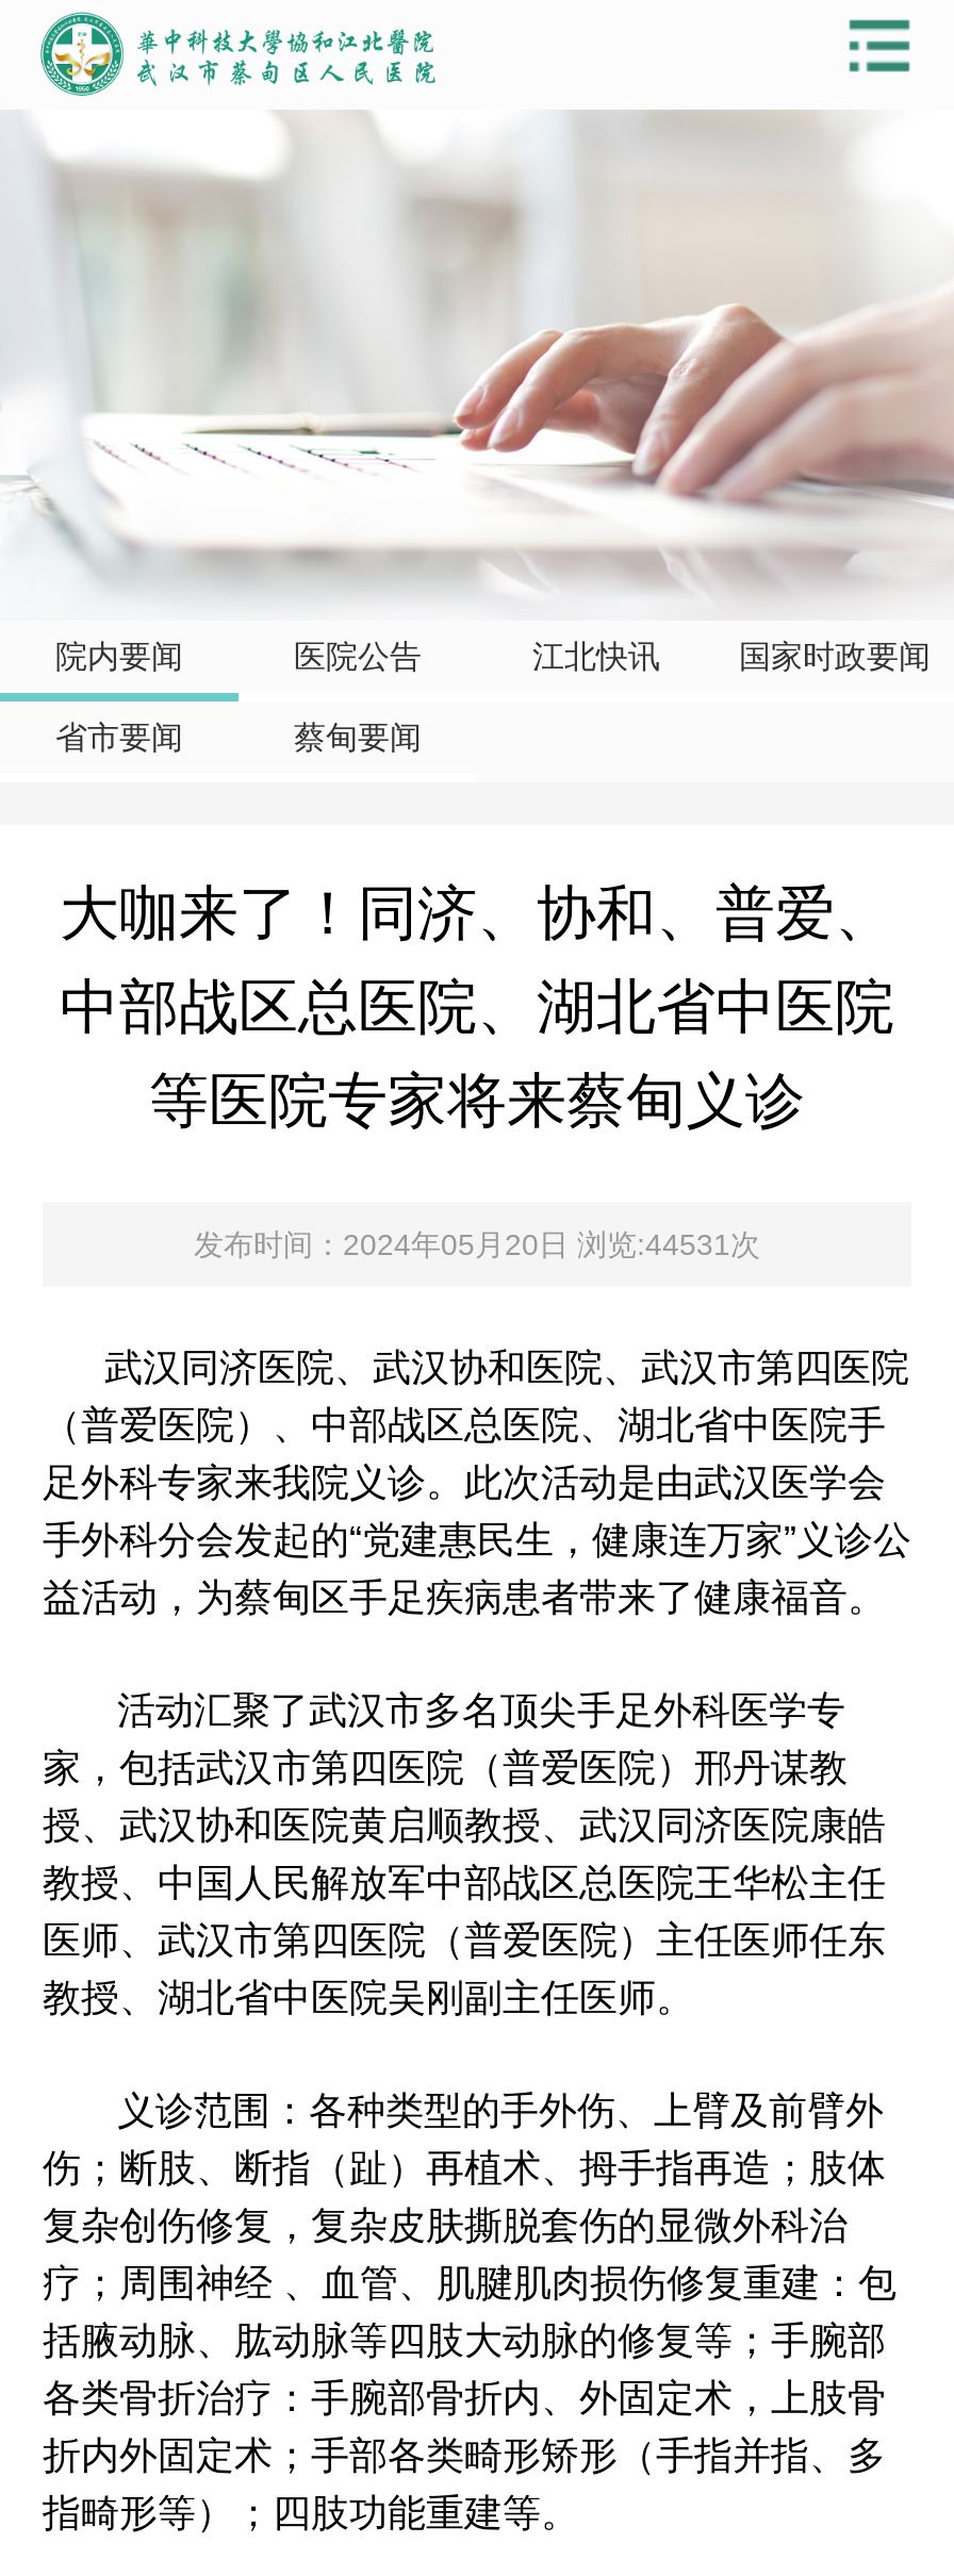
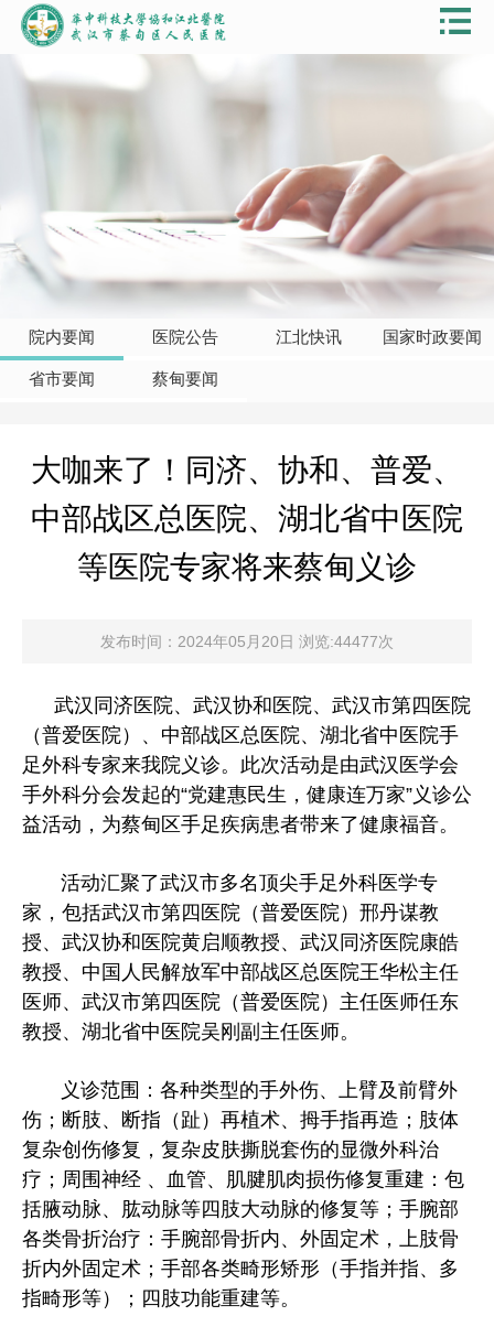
- 发布时间：2024年05月20日 浏览:44531次
+ 发布时间：2024年05月20日 浏览:44477次
